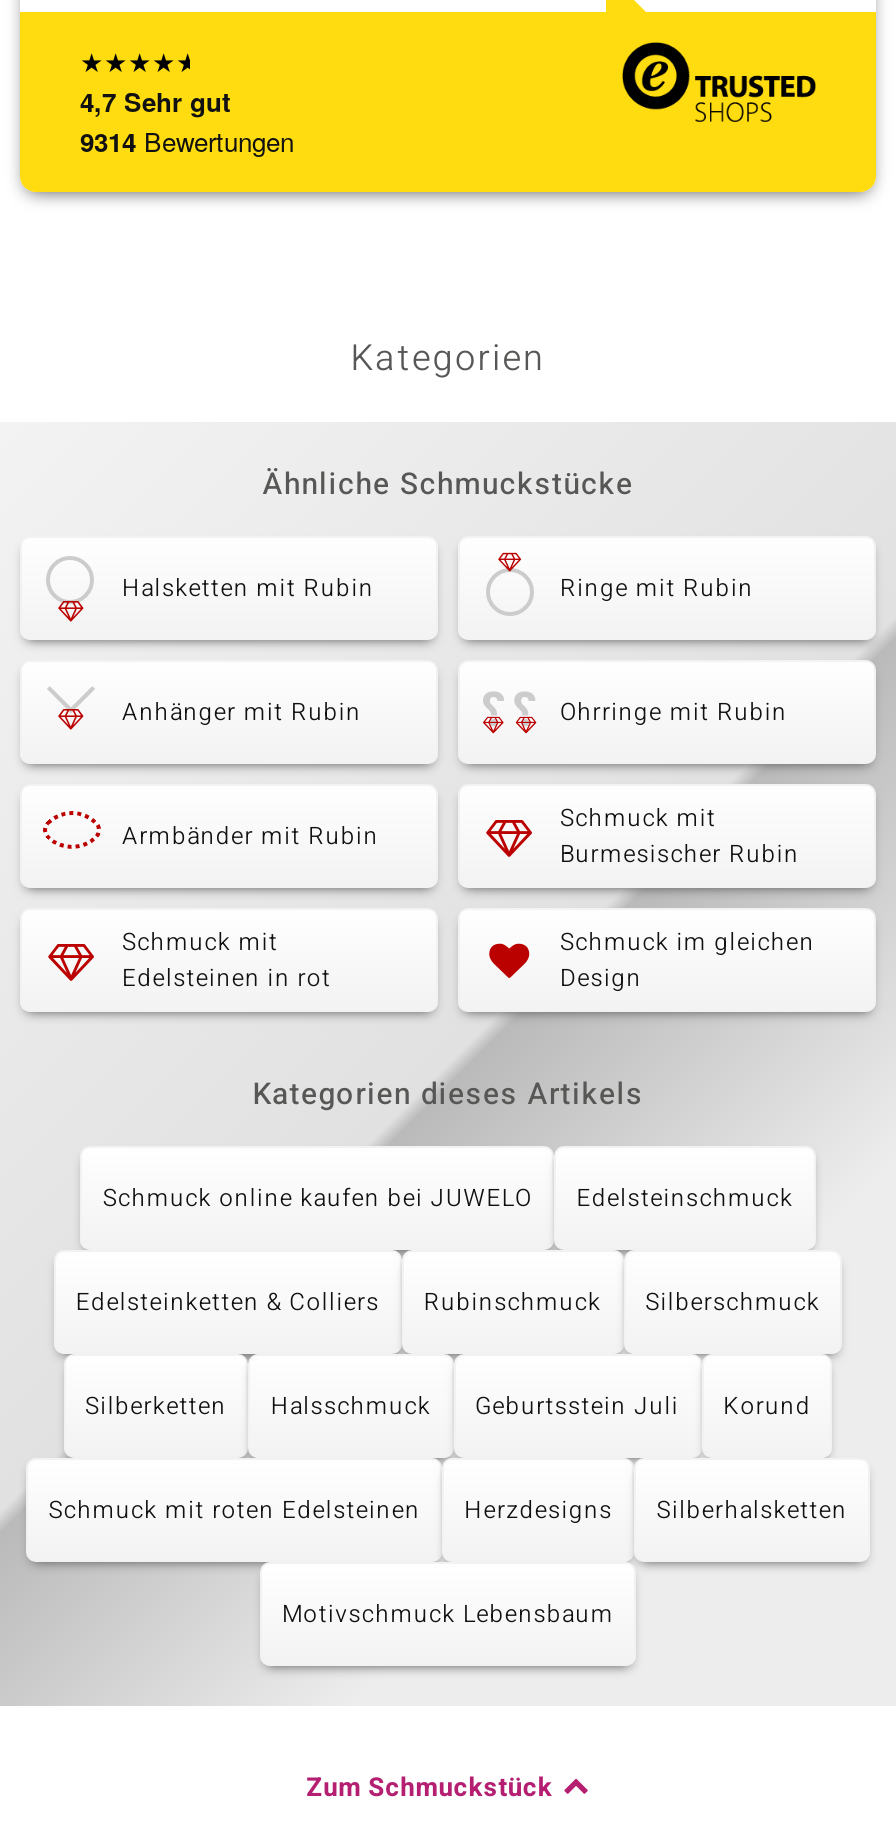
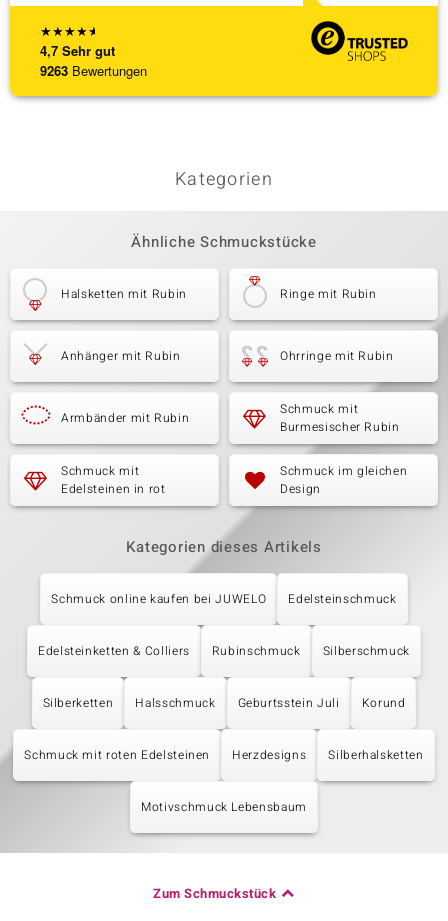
- 9314 Bewertungen
+ 9263 Bewertungen
